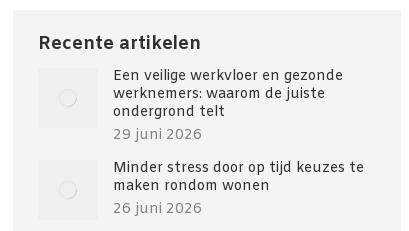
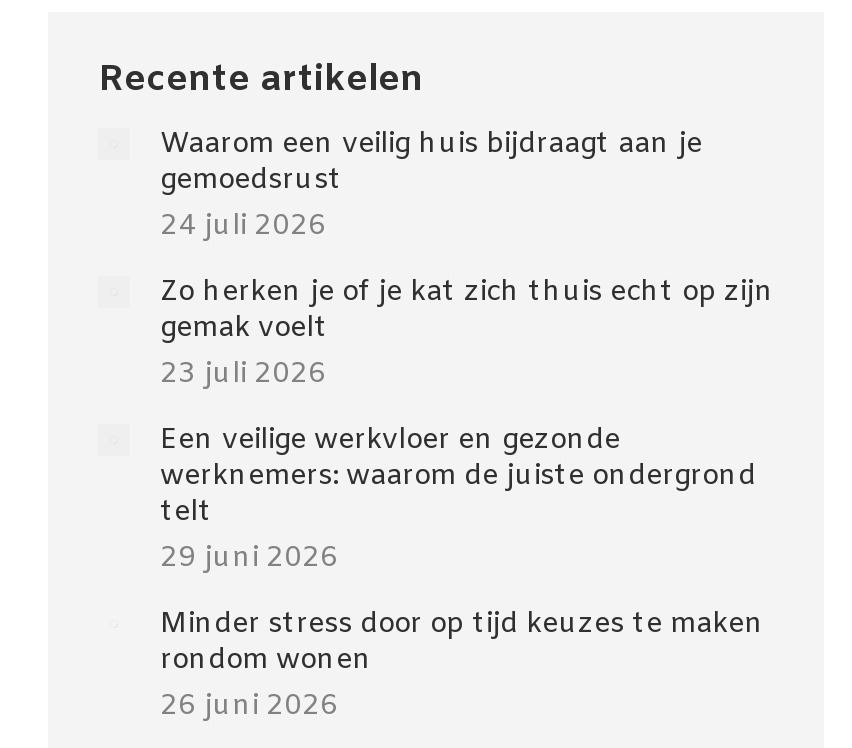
+ Waarom een veilig huis bijdraagt aan je
+ gemoedsrust
+ 24 juli 2026
+ Zo herken je of je kat zich thuis echt op zijn
+ gemak voelt
+ 23 juli 2026
